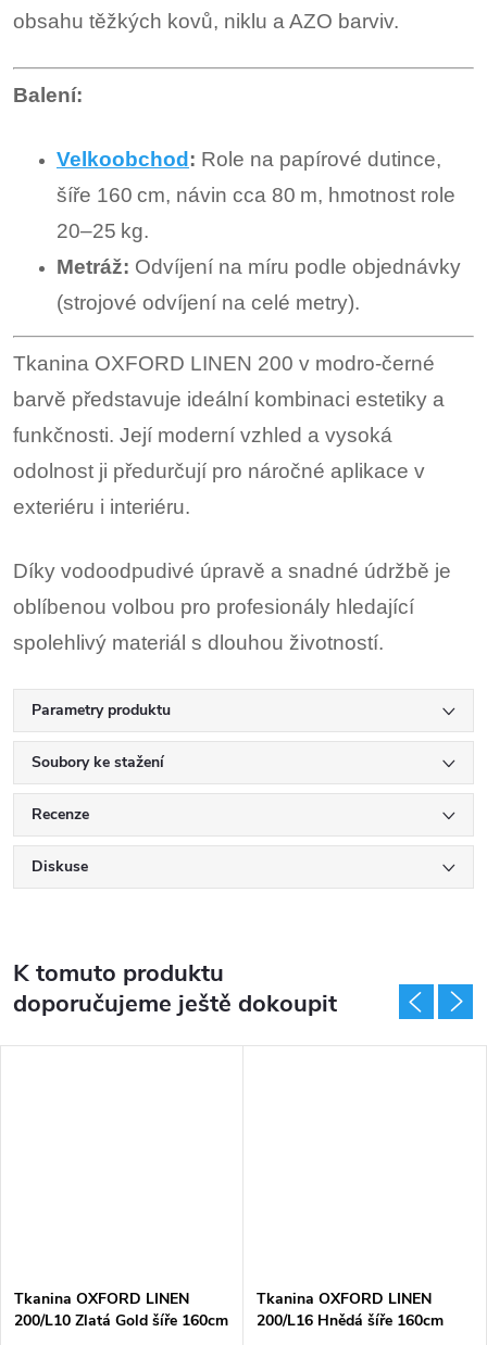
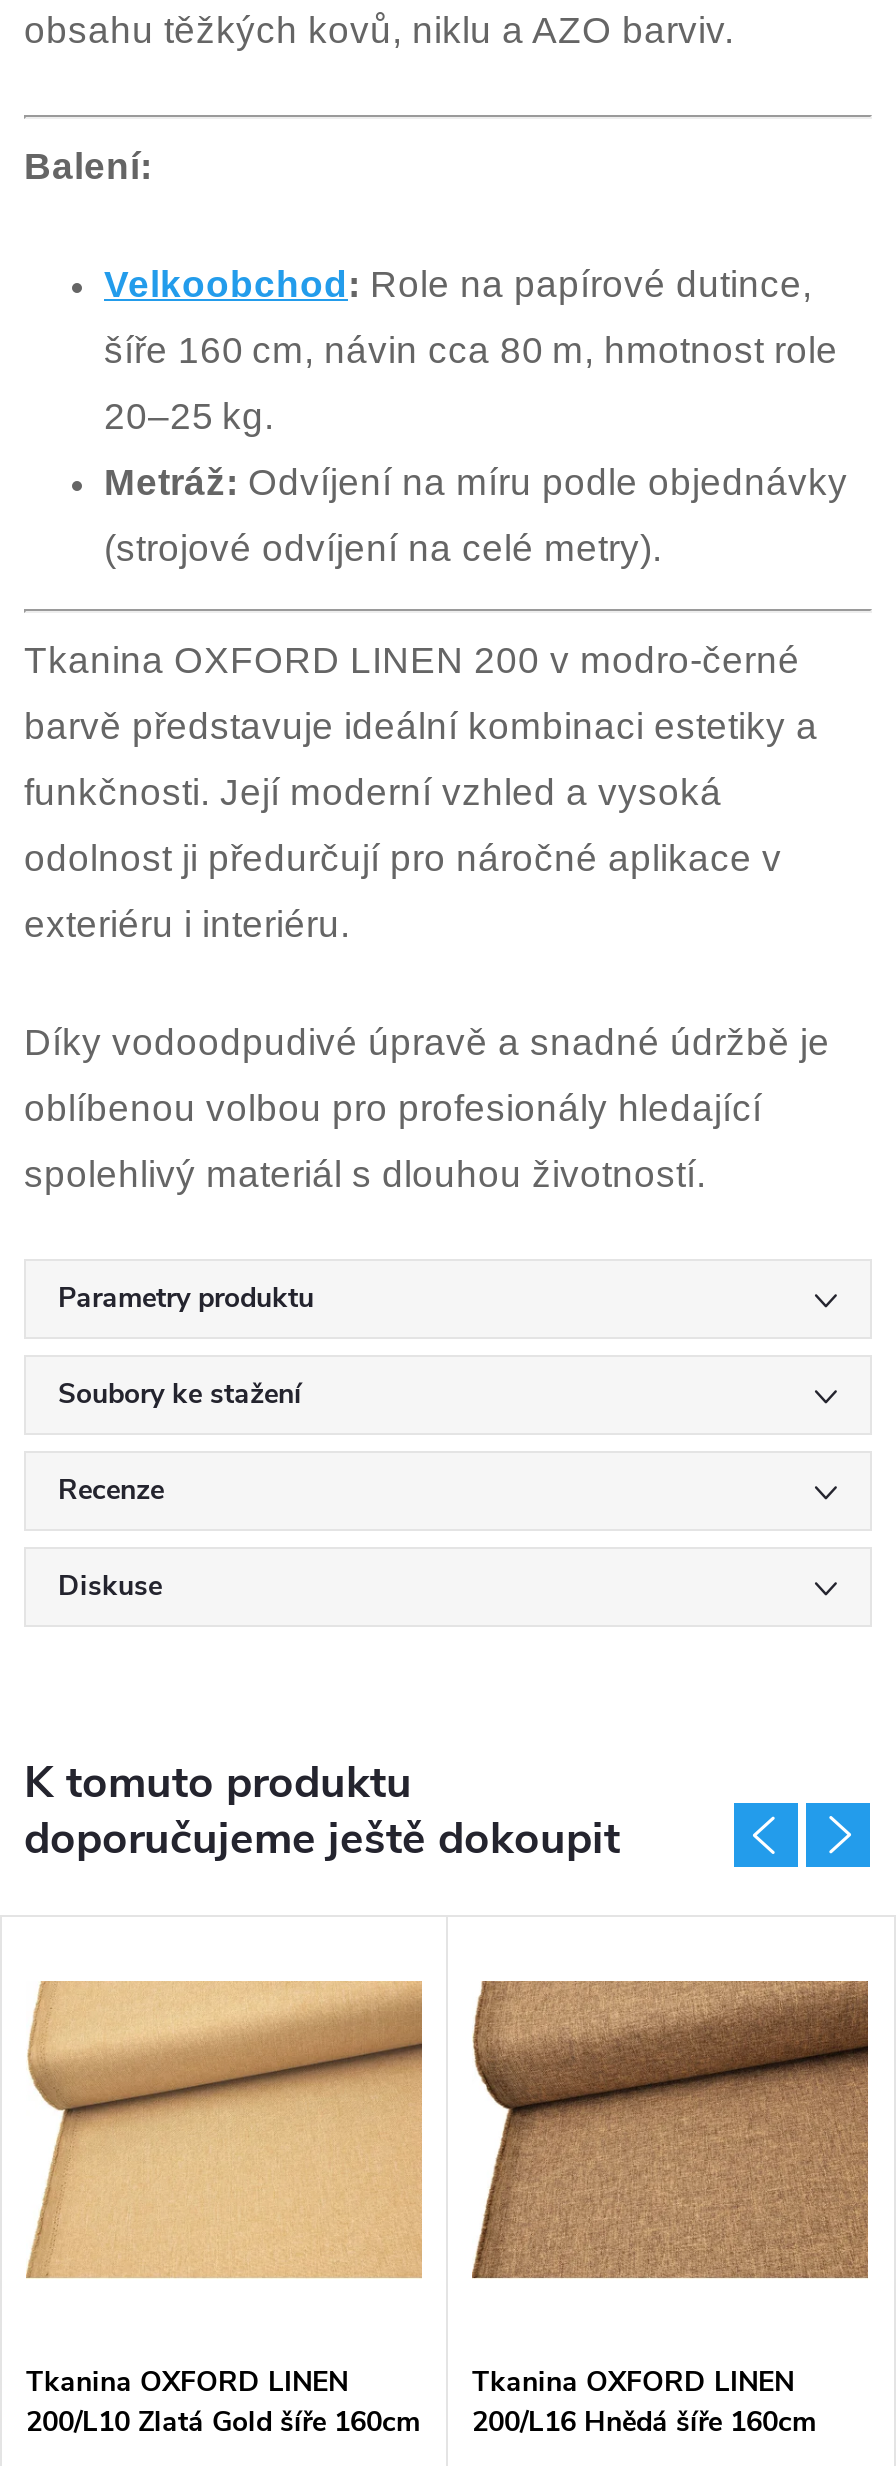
+ [image]

+ [image]
